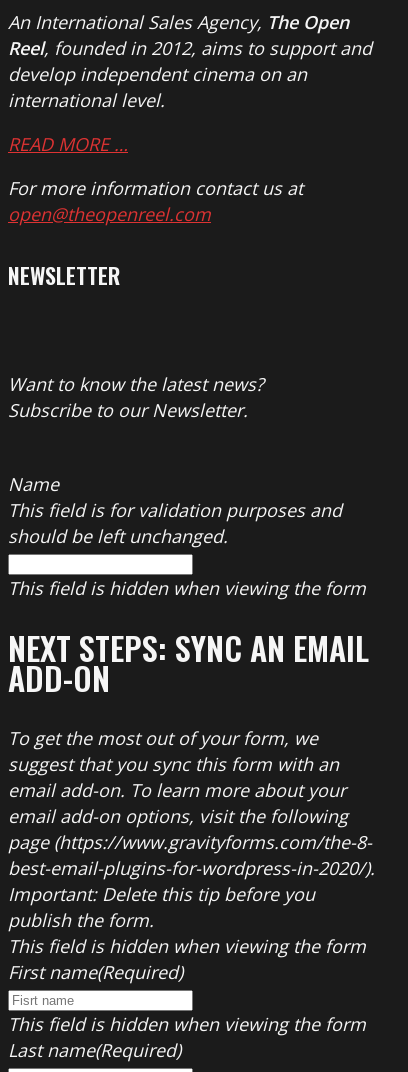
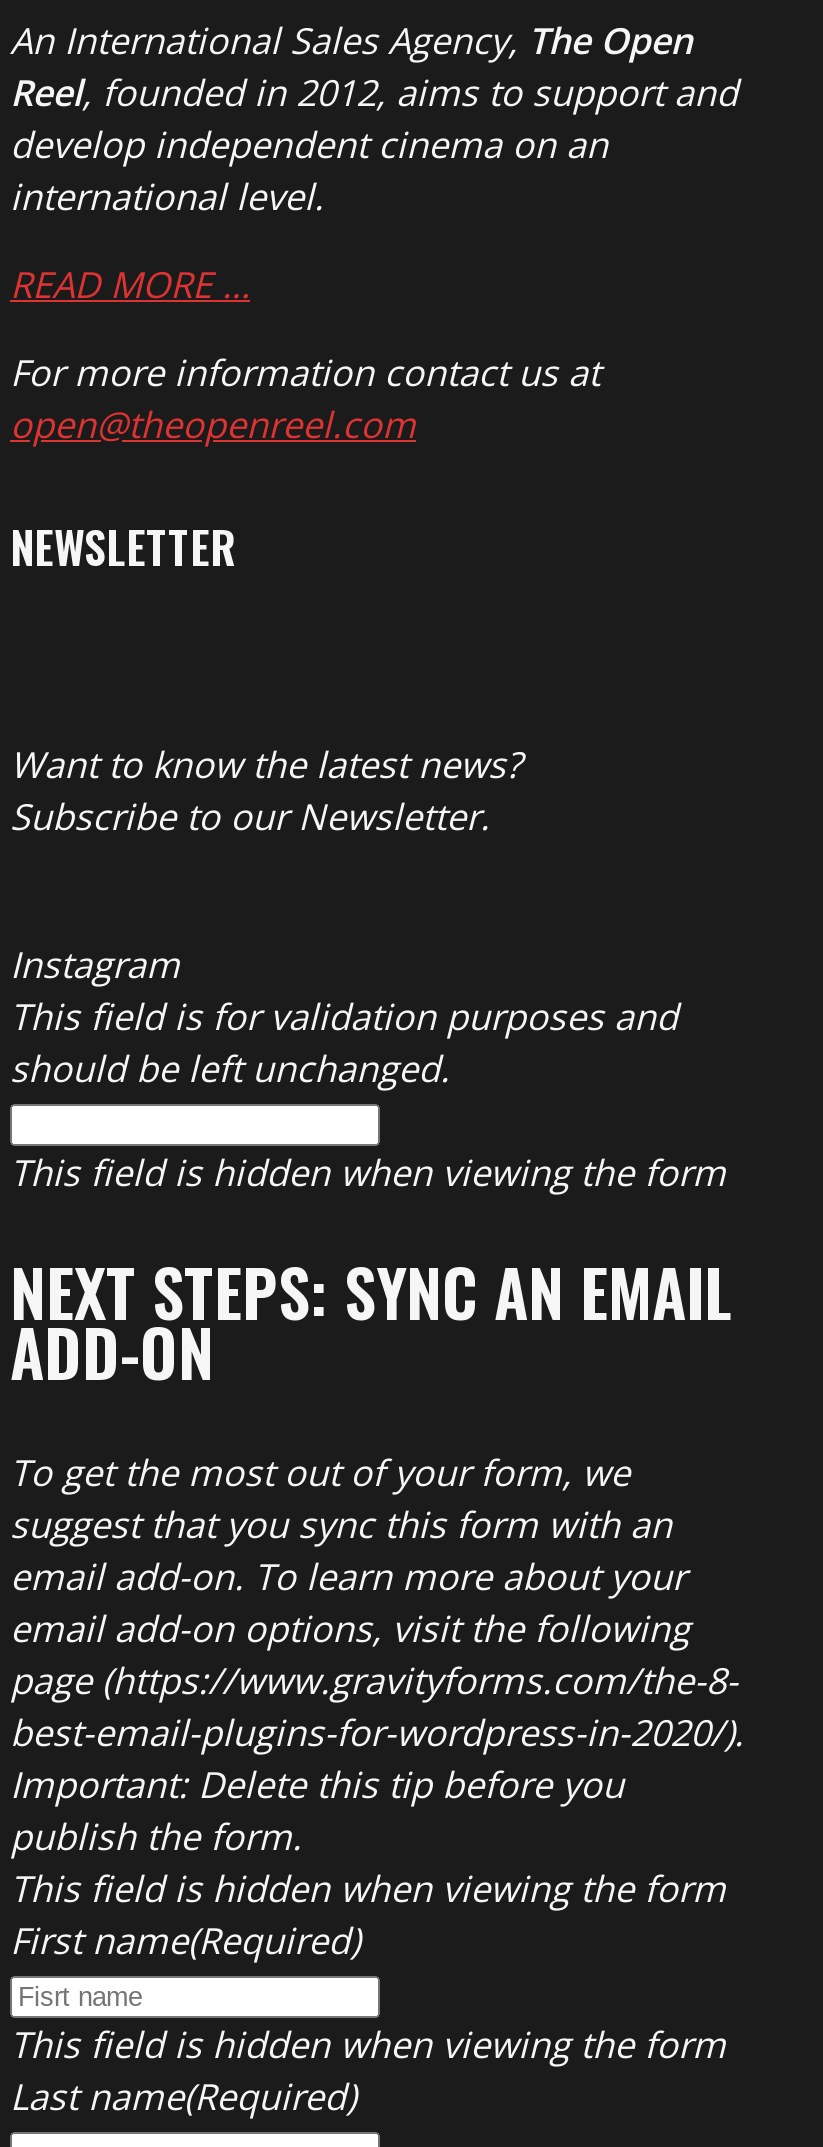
- Name
+ Instagram
